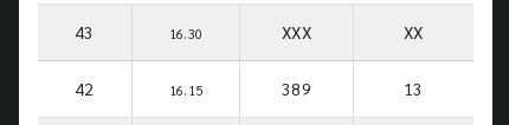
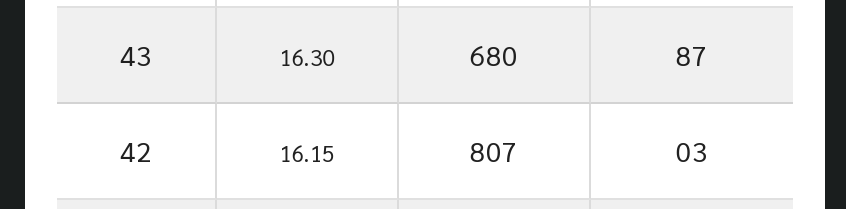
- XXX
- XX
+ 680
+ 87

- 389
+ 807

- 13
+ 03
